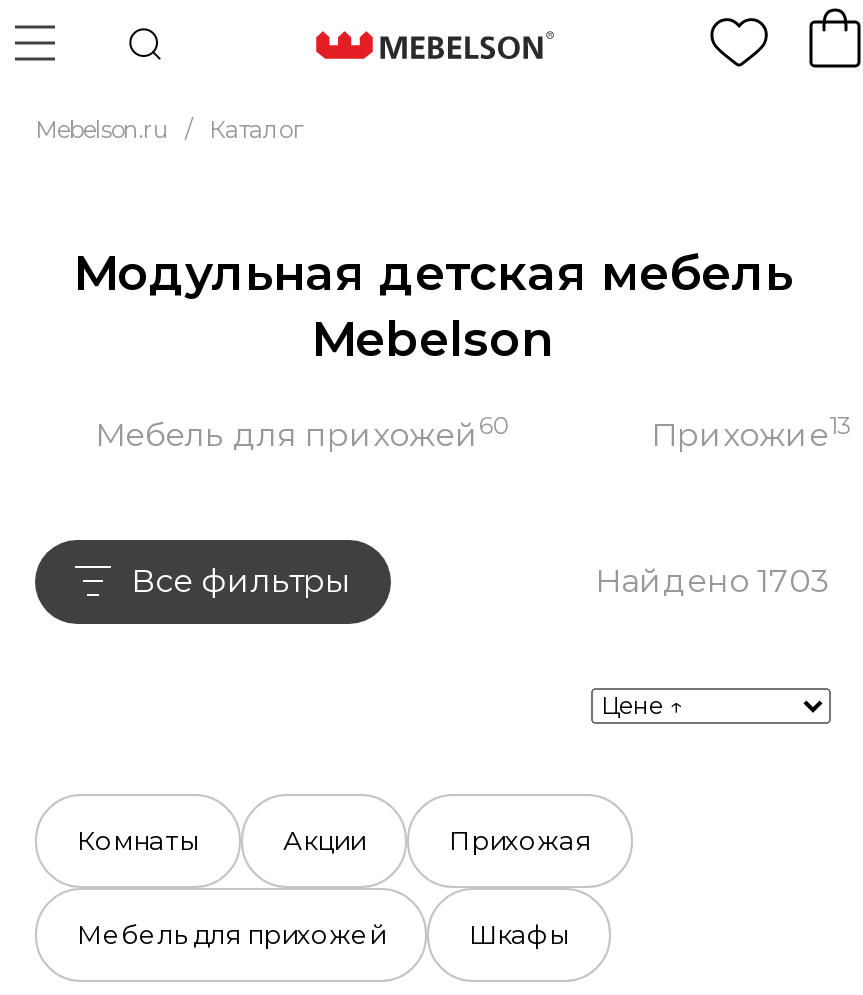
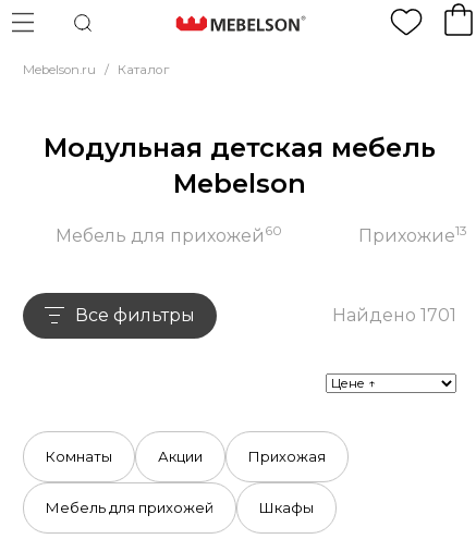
- Найдено 1703
+ Найдено 1701
